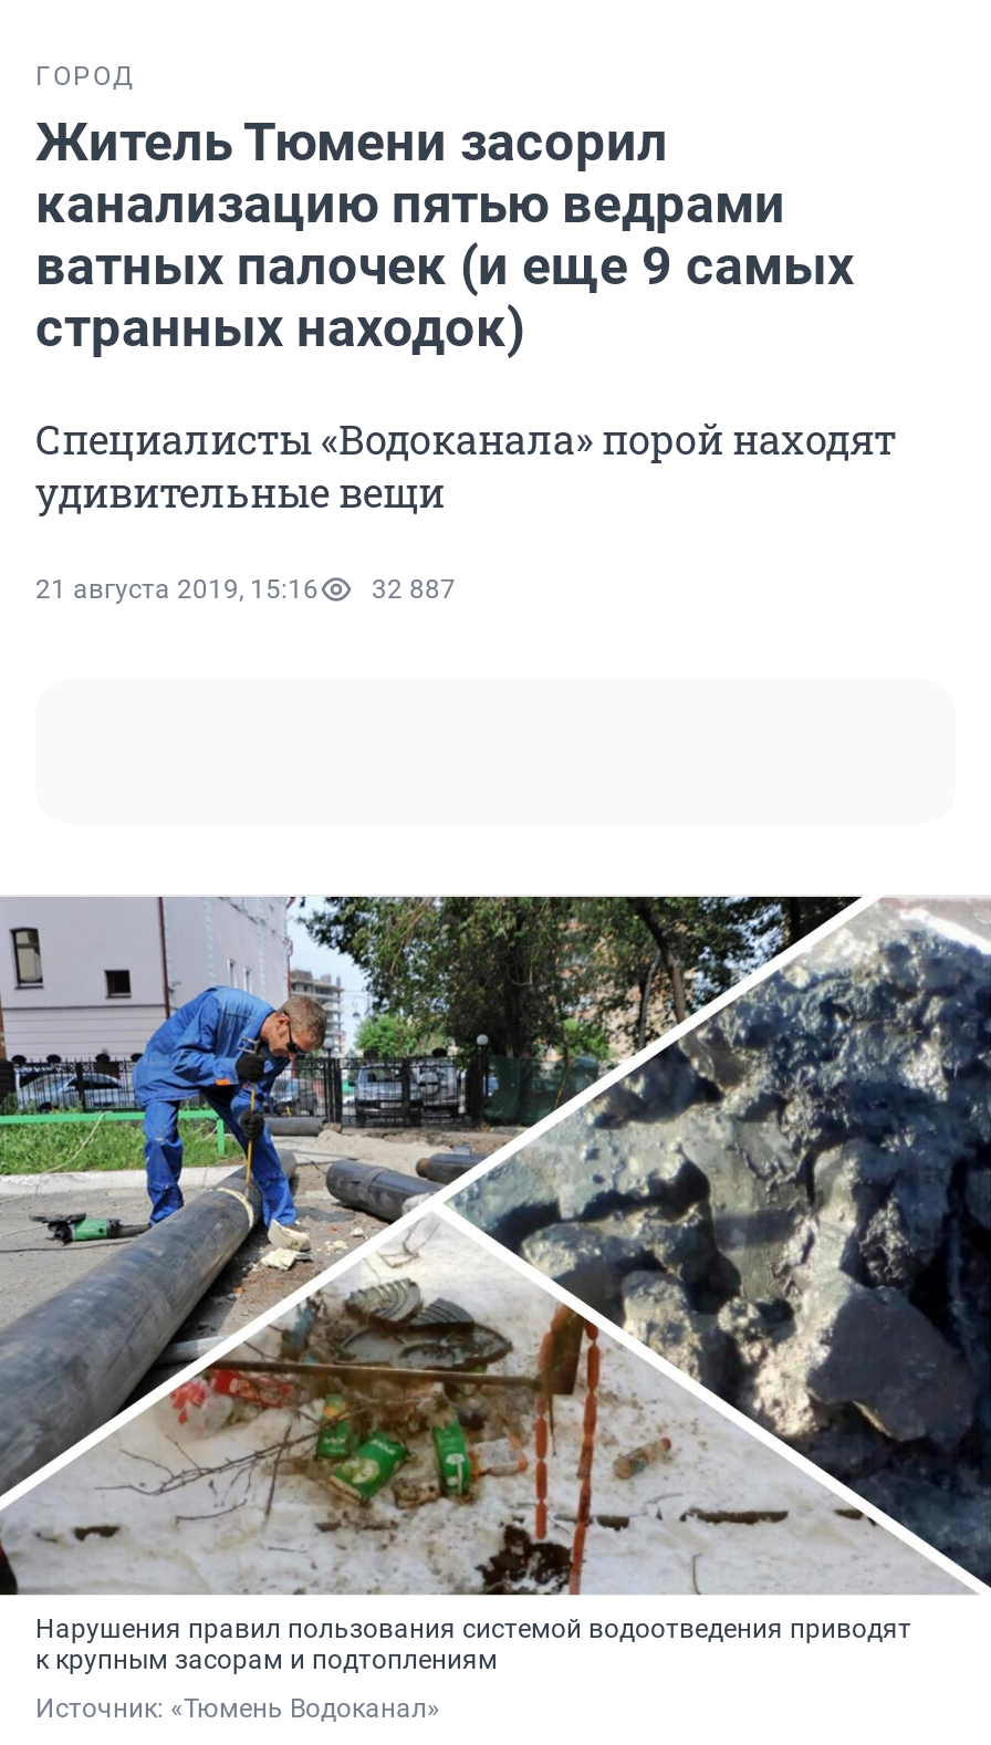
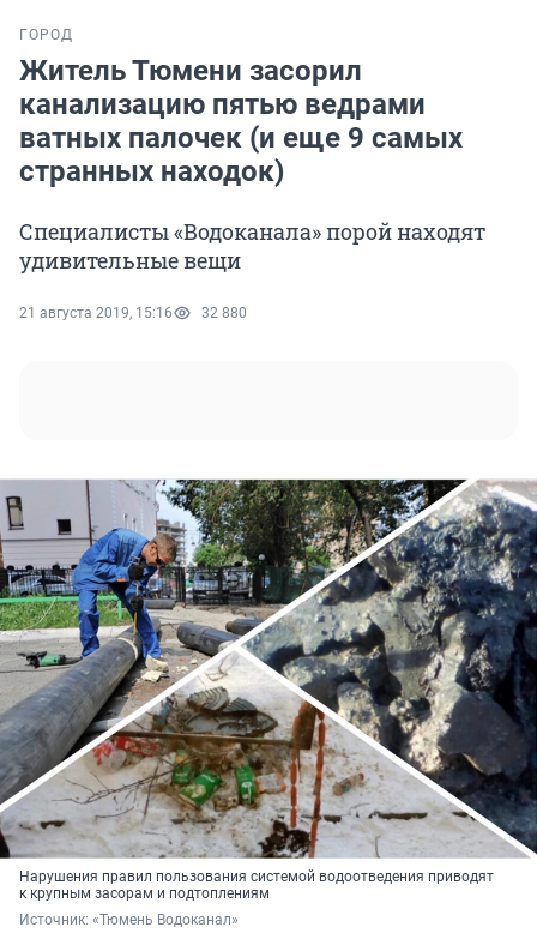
- 21 августа 2019, 15:16 32 887
+ 21 августа 2019, 15:16 32 880
